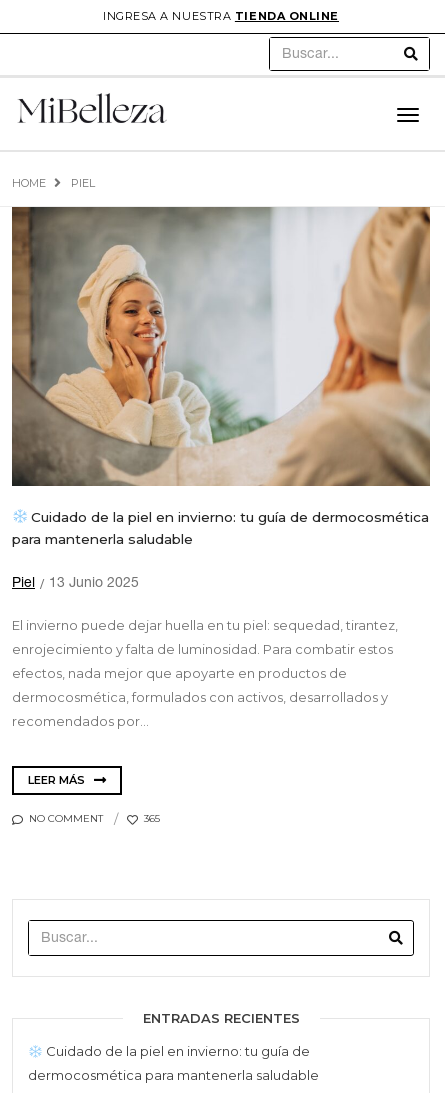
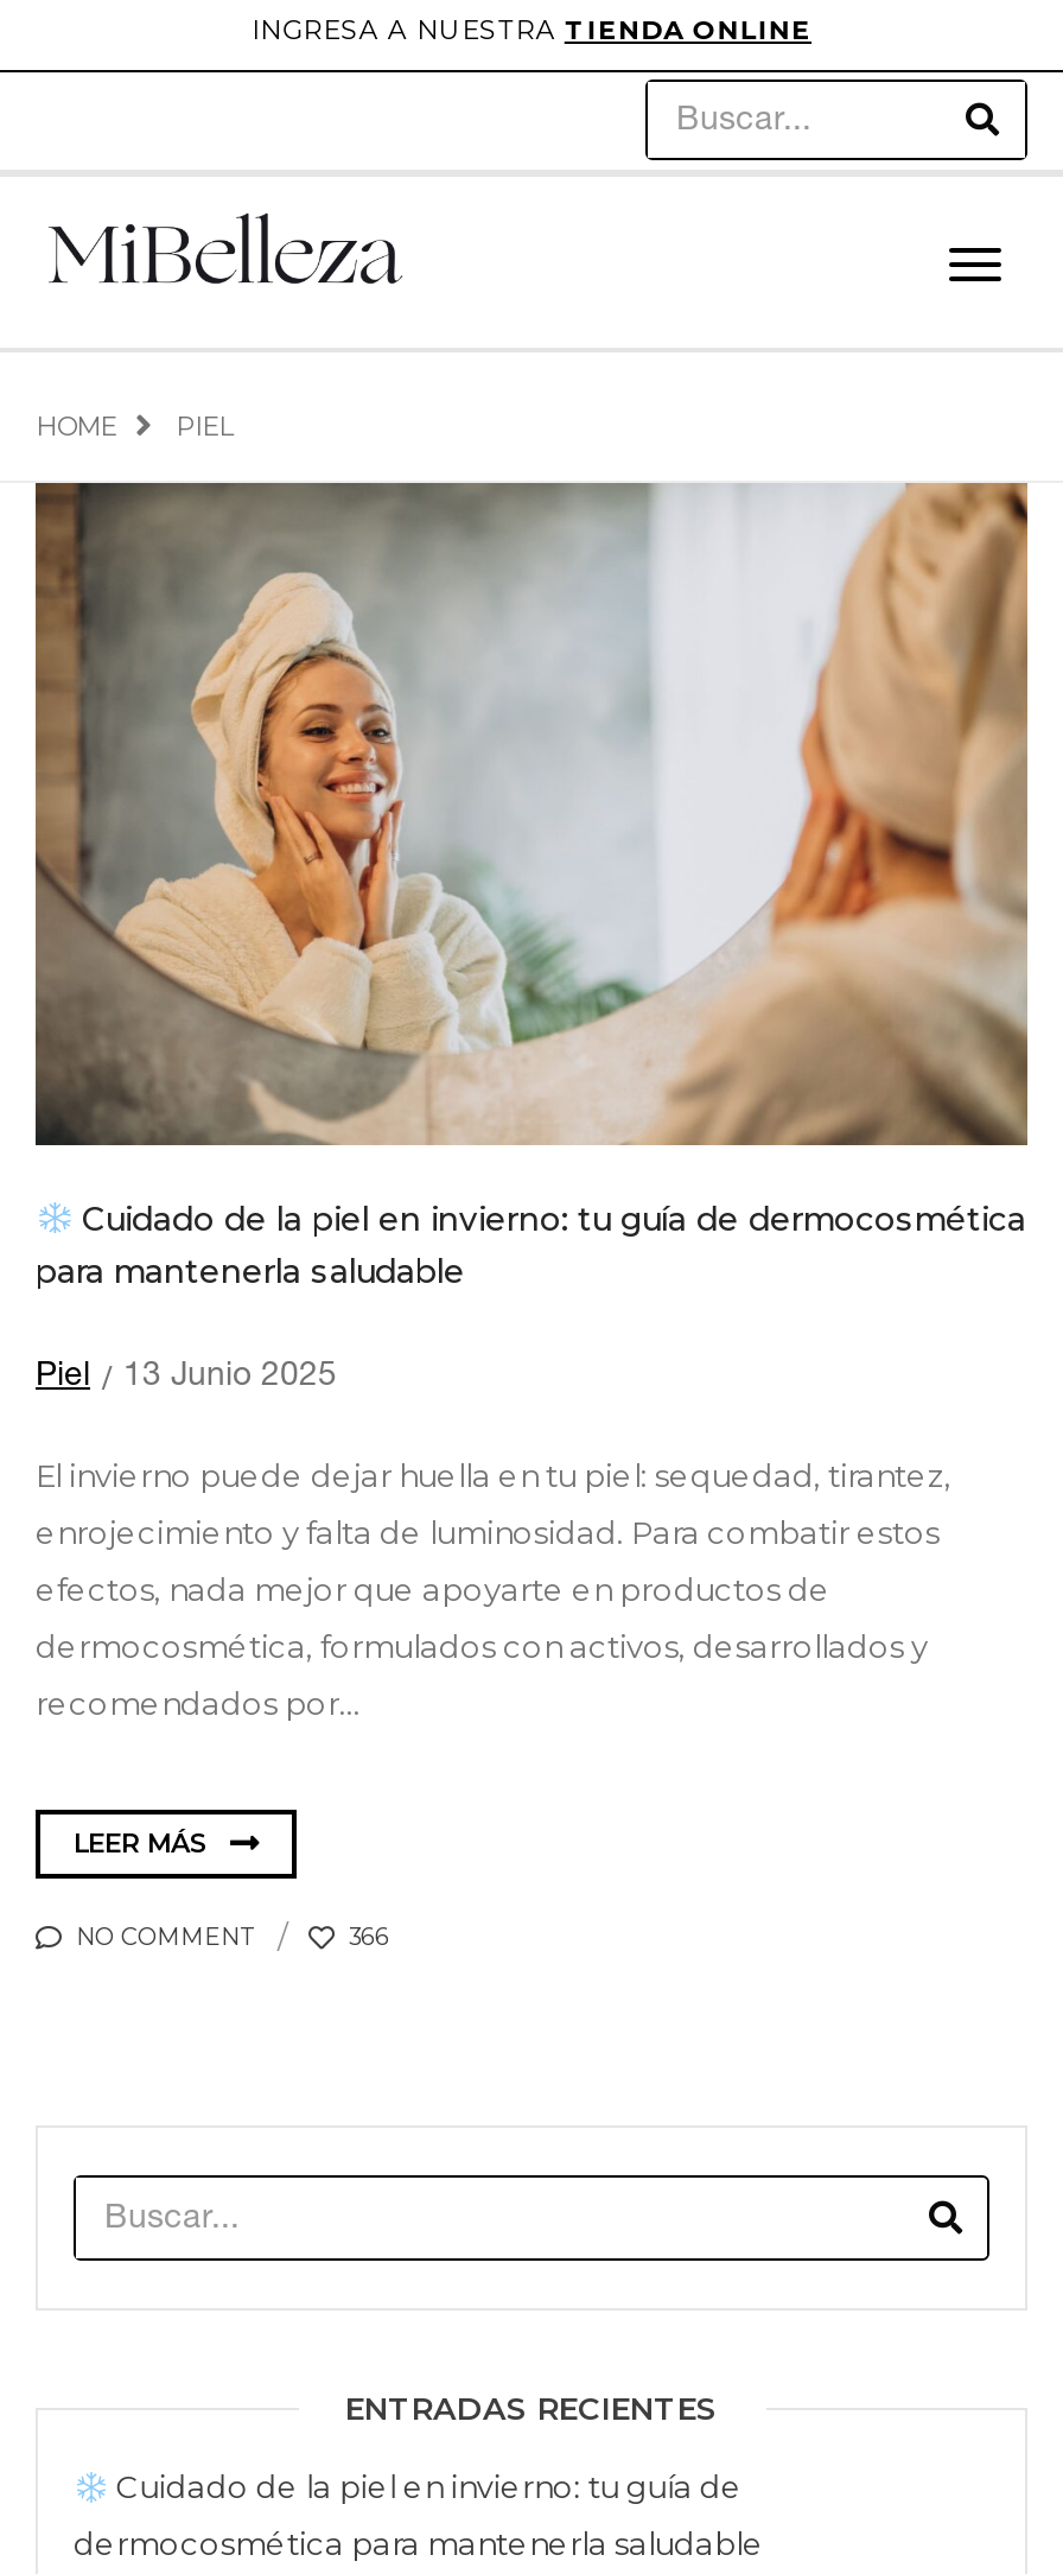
- 365
+ 366
